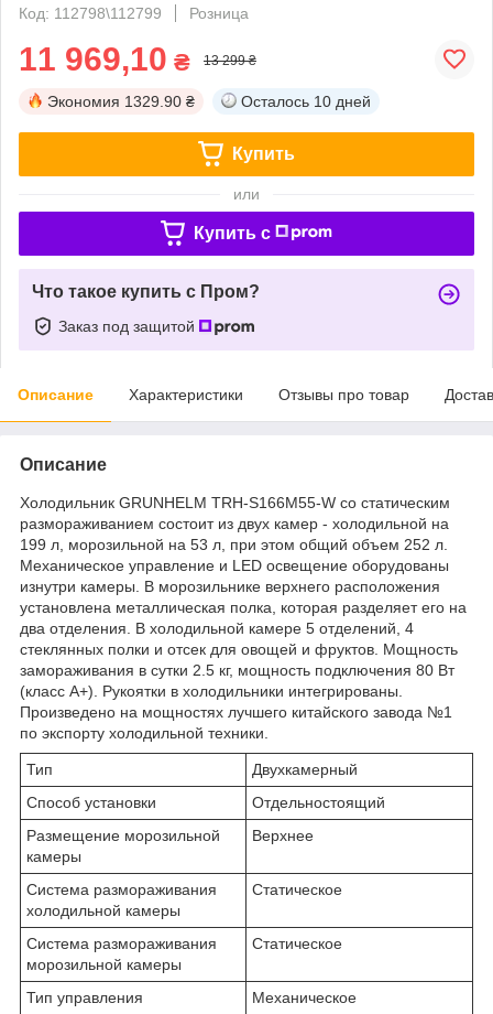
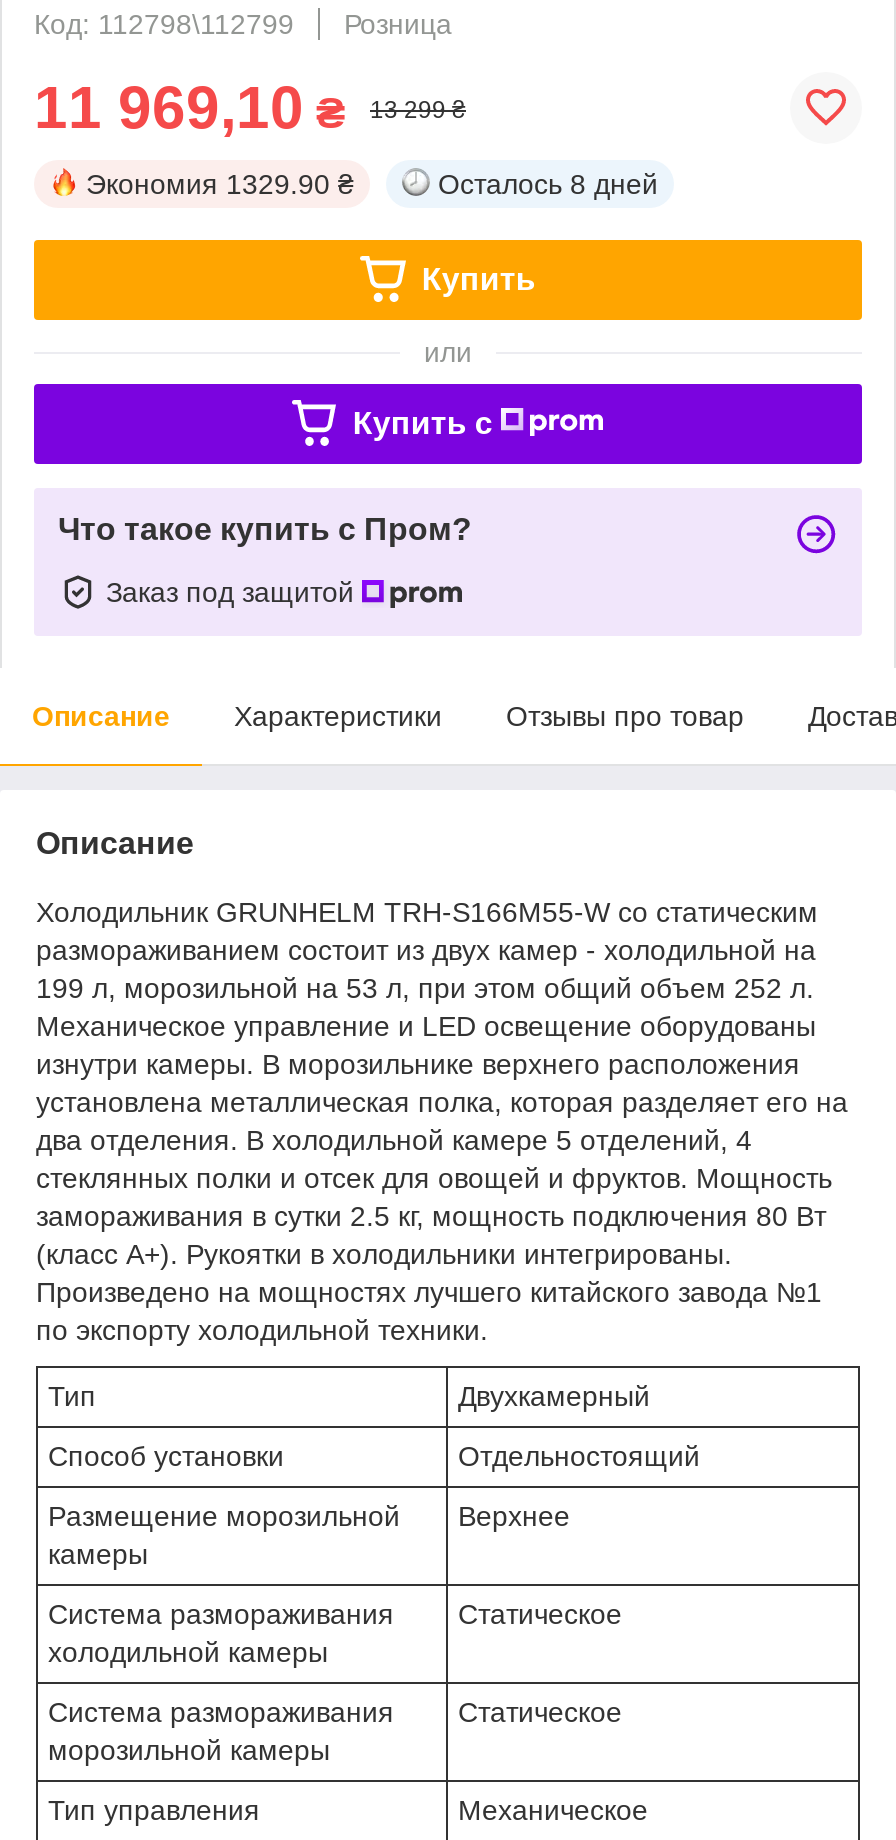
- Осталось 10 дней
+ Осталось 8 дней
